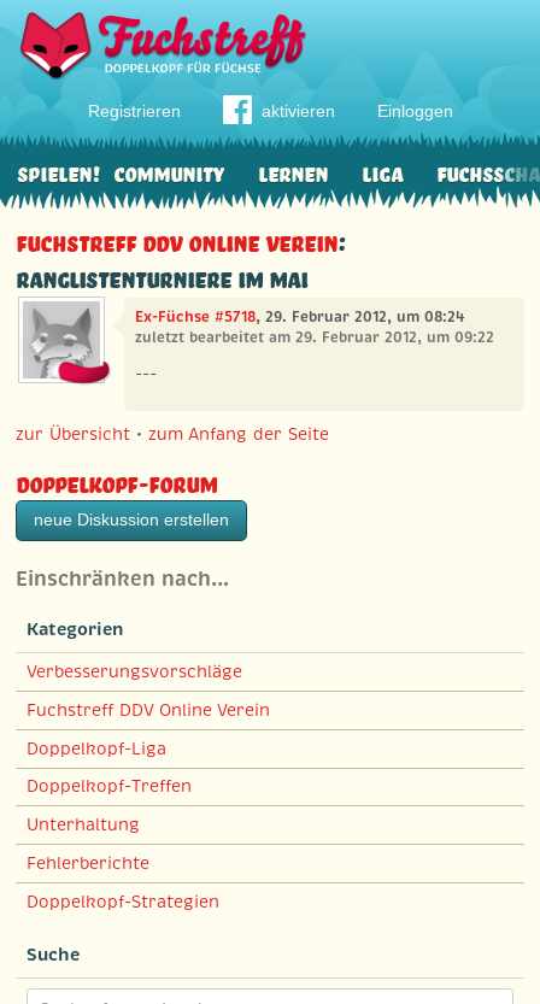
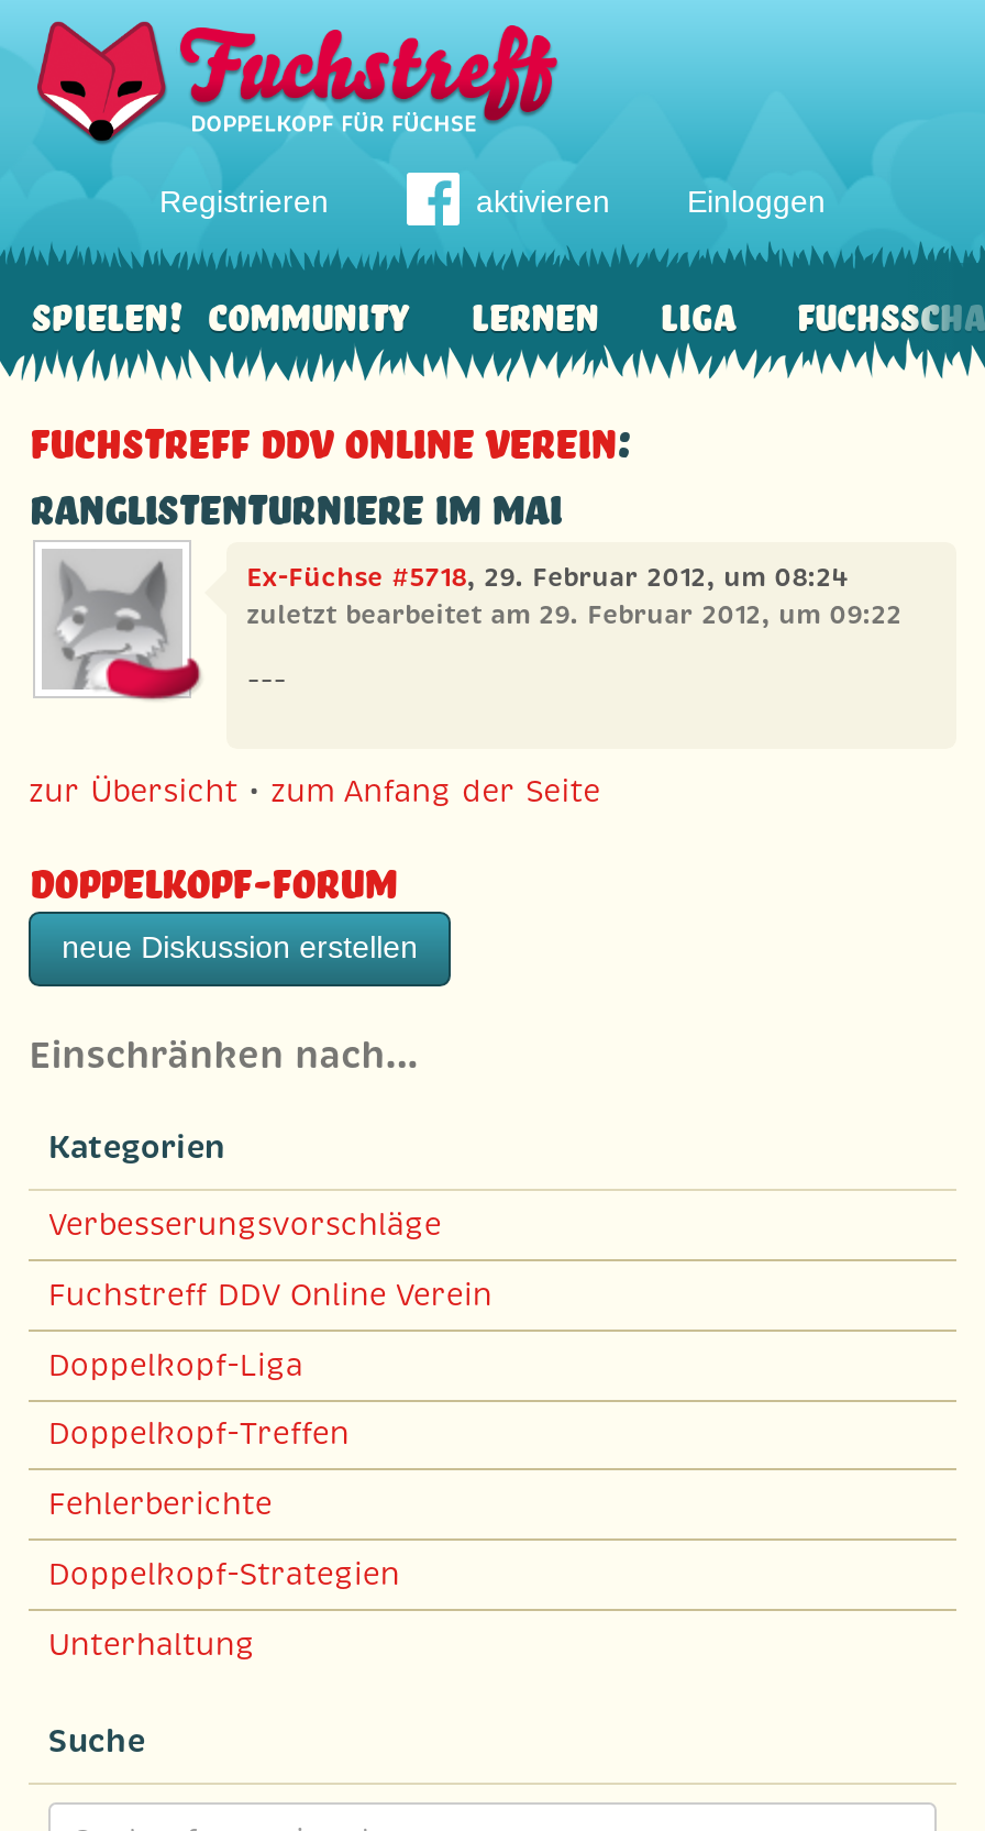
moved down: Unterhaltung

moved up: Fehlerberichte | Doppelkopf-Strategien
